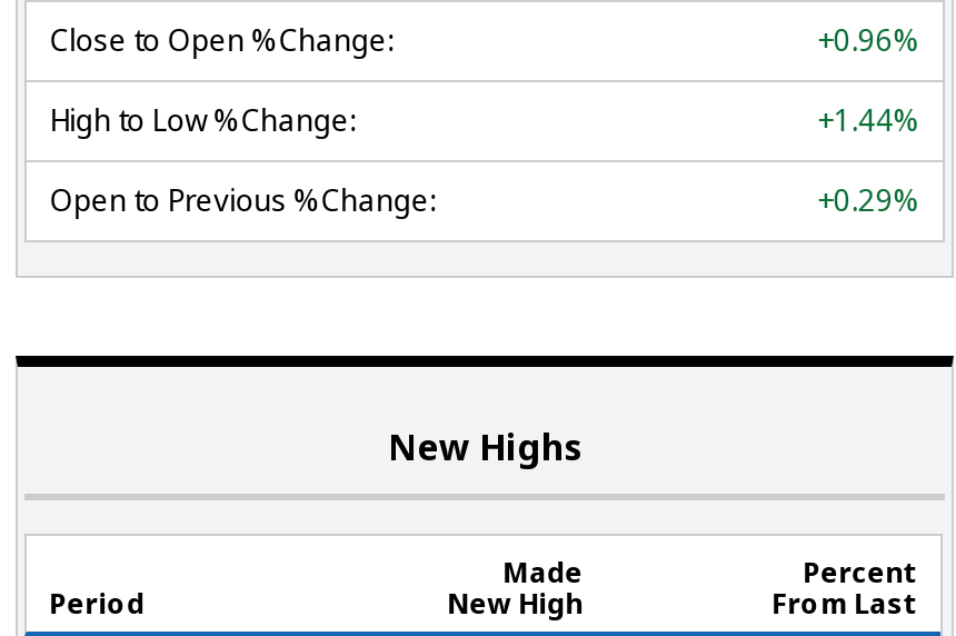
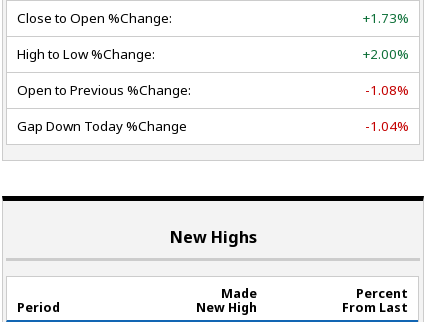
- +0.96%
+ +1.73%

- +1.44%
+ +2.00%

- +0.29%
+ -1.08%
+ Gap Down Today %Change
+ -1.04%
